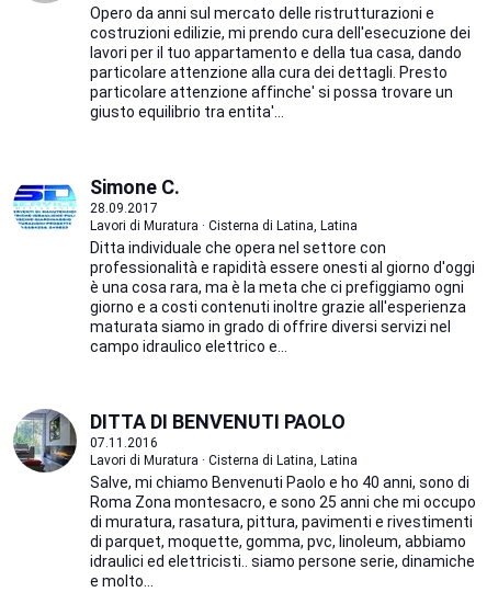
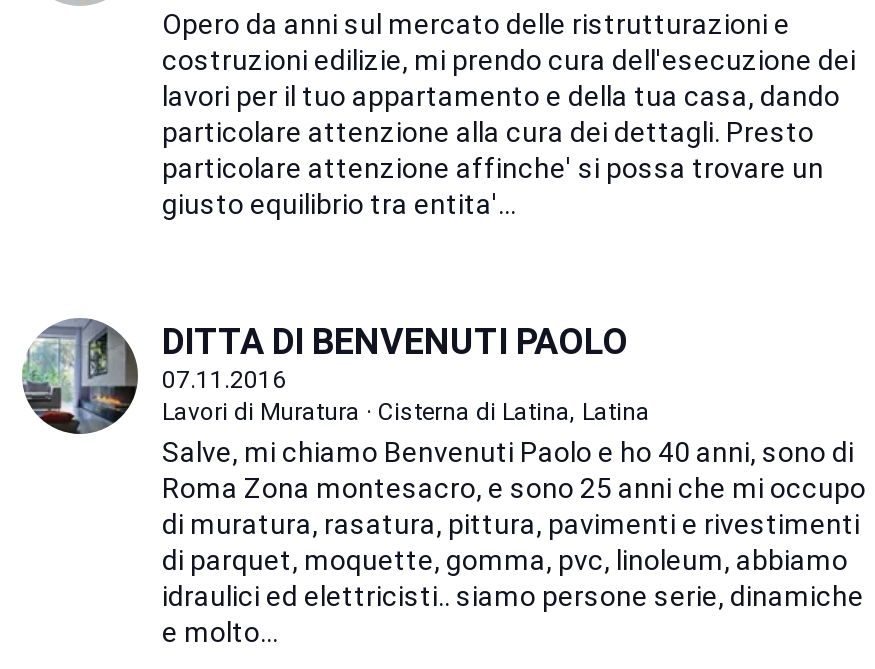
- [image]
- Simone C.
- 28.09.2017
- Lavori di Muratura · Cisterna di Latina, Latina
- Ditta individuale che opera nel settore con
- professionalità e rapidità essere onesti al giorno d'oggi
- è una cosa rara, ma è la meta che ci prefiggiamo ogni
- giorno e a costi contenuti inoltre grazie all'esperienza
- maturata siamo in grado di offrire diversi servizi nel
- campo idraulico elettrico e...
